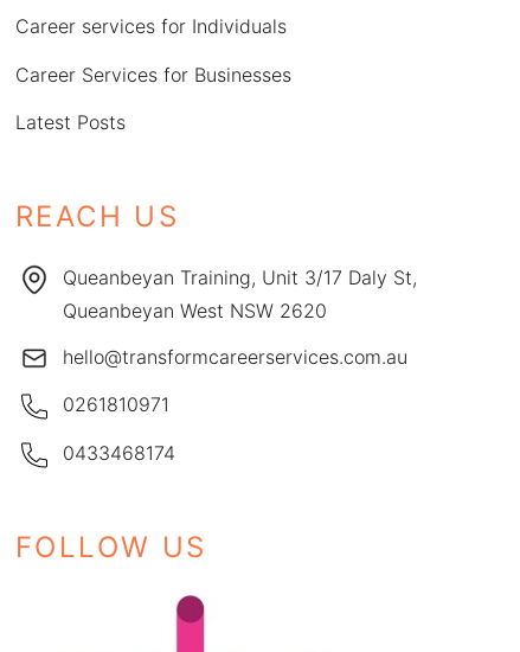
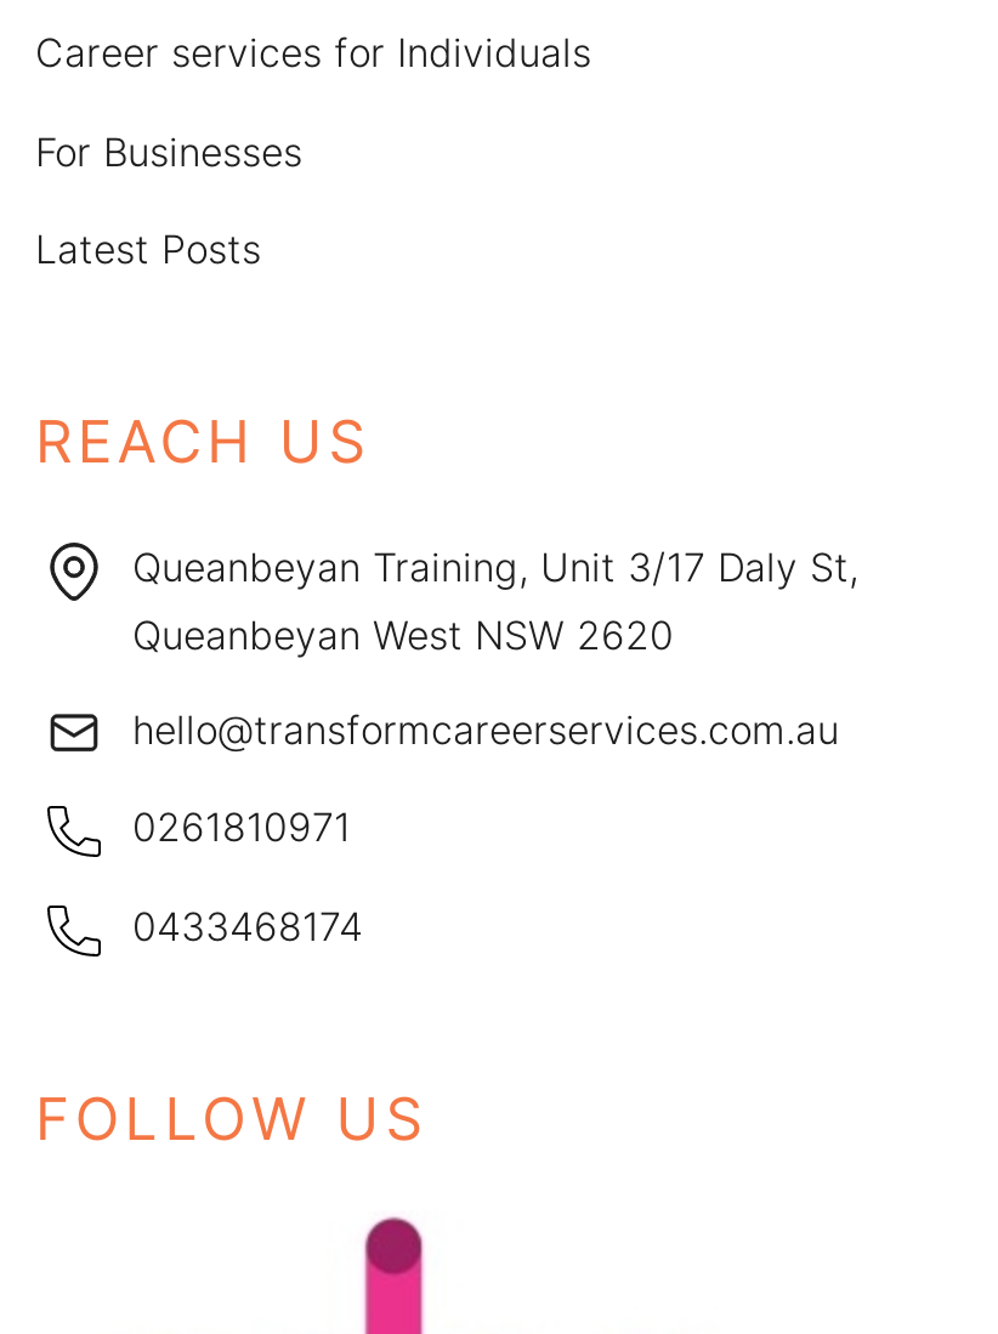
- Career Services for Businesses
+ For Businesses
